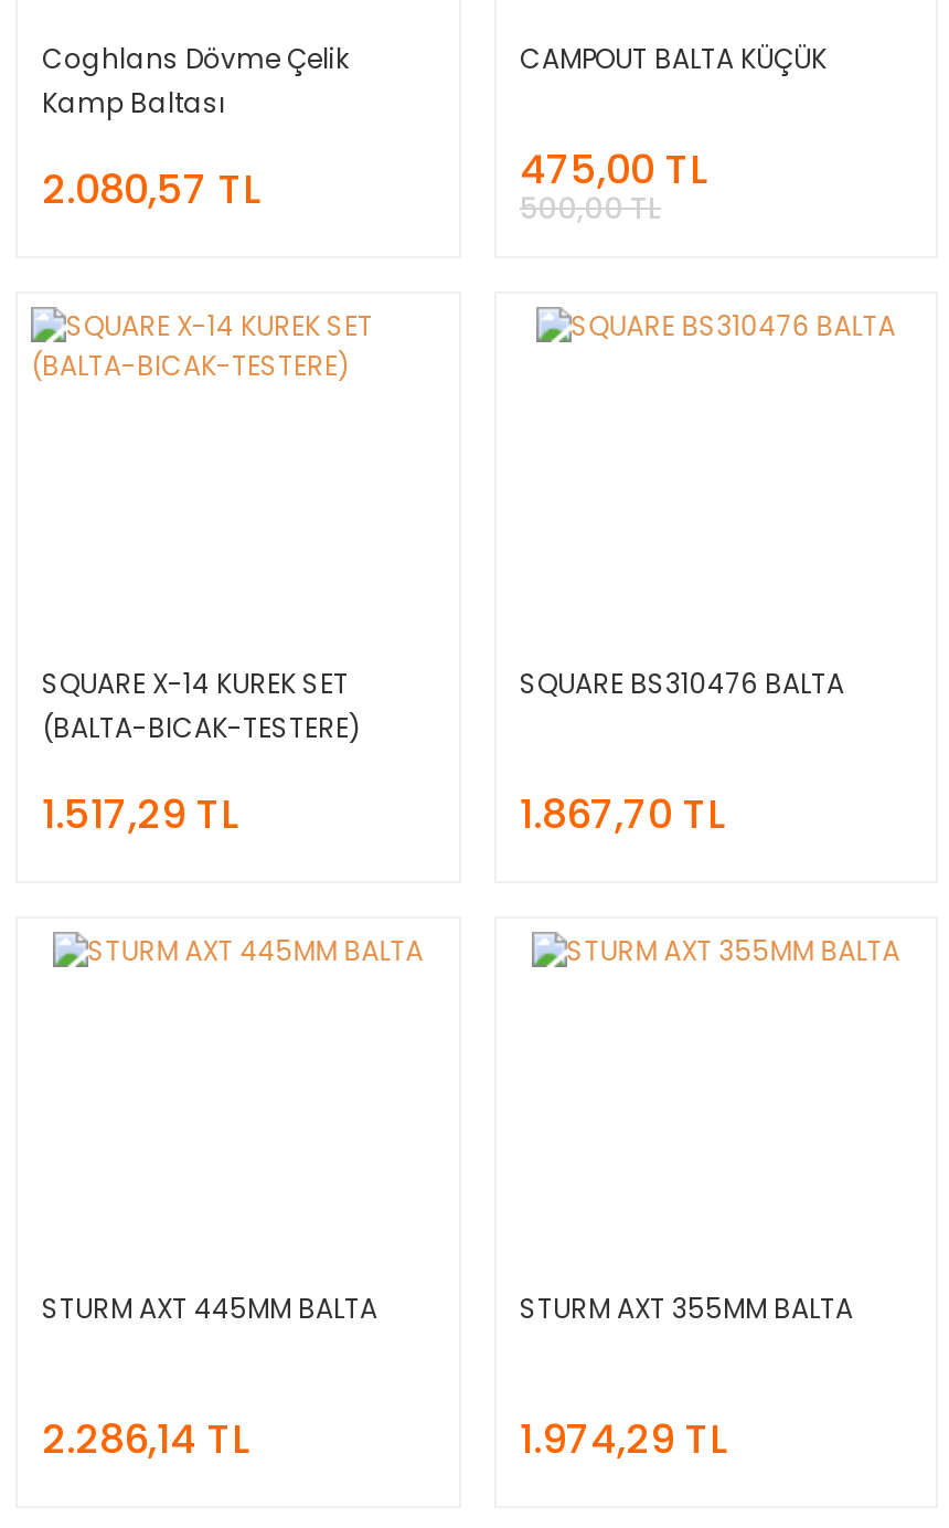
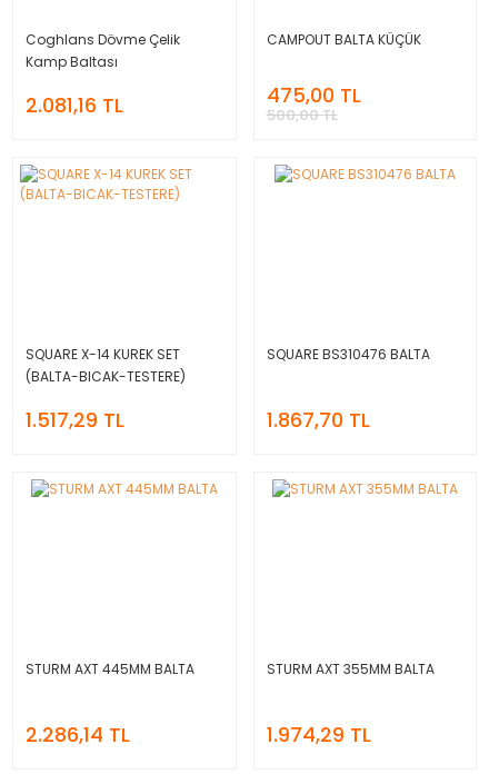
- 2.080,57 TL
+ 2.081,16 TL
